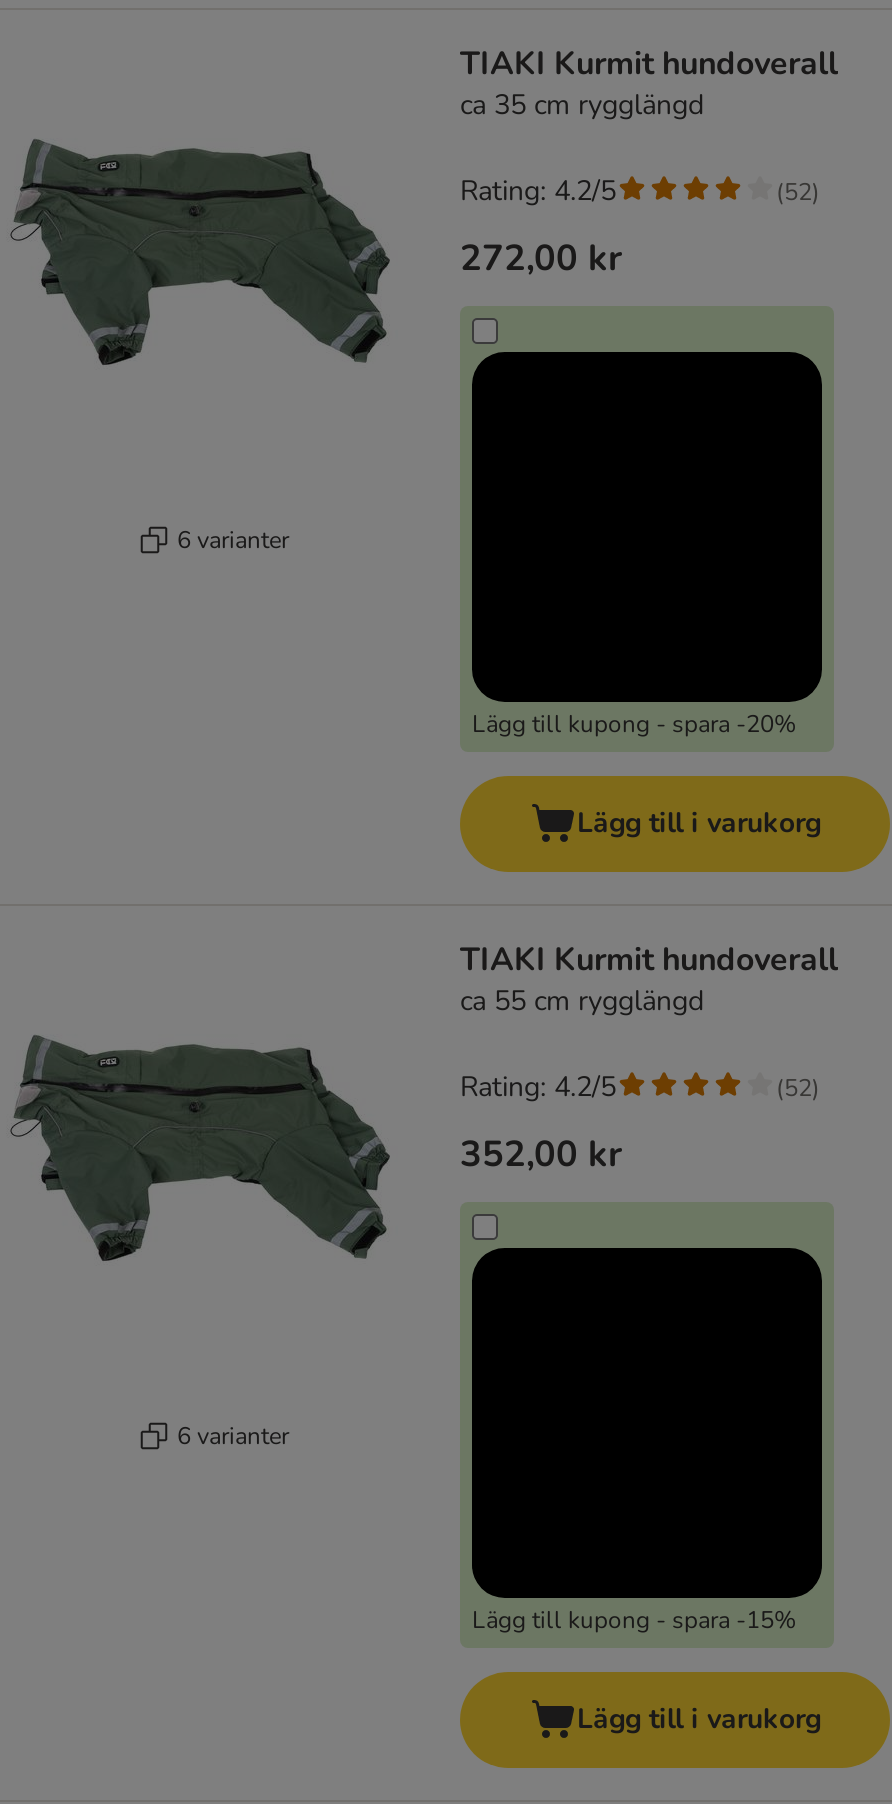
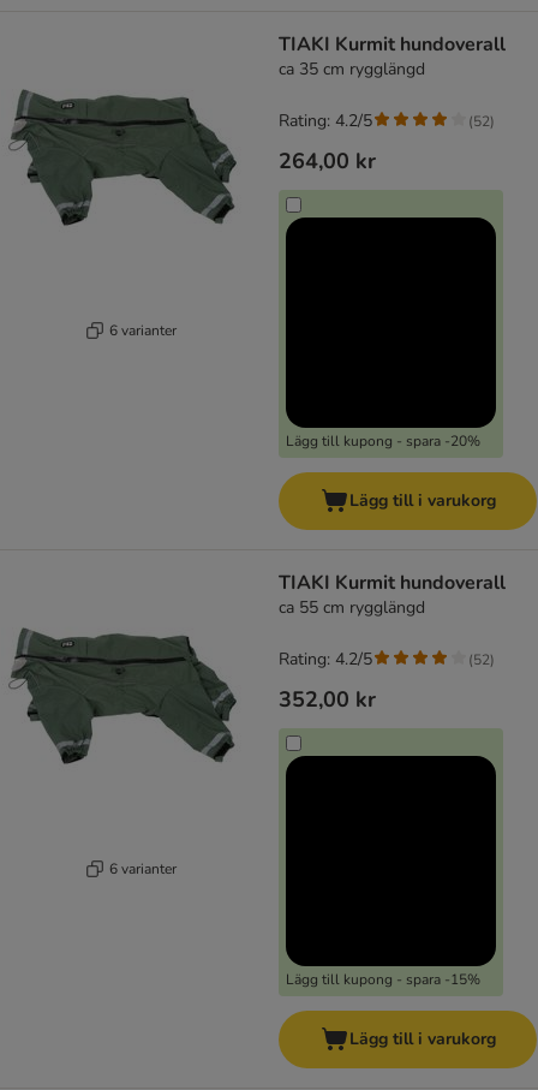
- 272,00 kr
+ 264,00 kr
